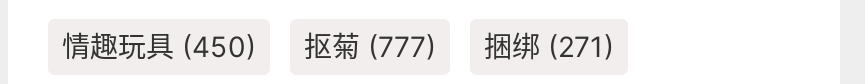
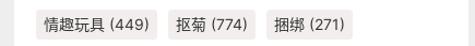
- 情趣玩具(450)
+ 情趣玩具(449)

- 抠菊(777)
+ 抠菊(774)
